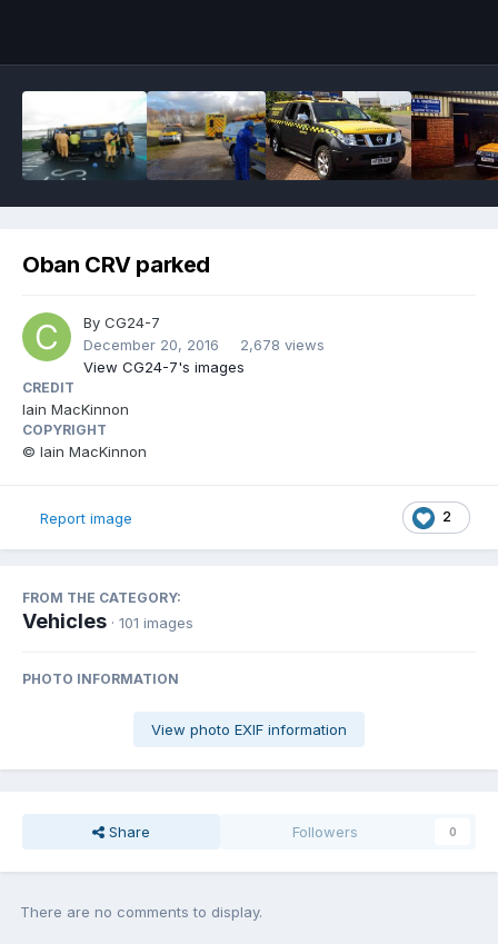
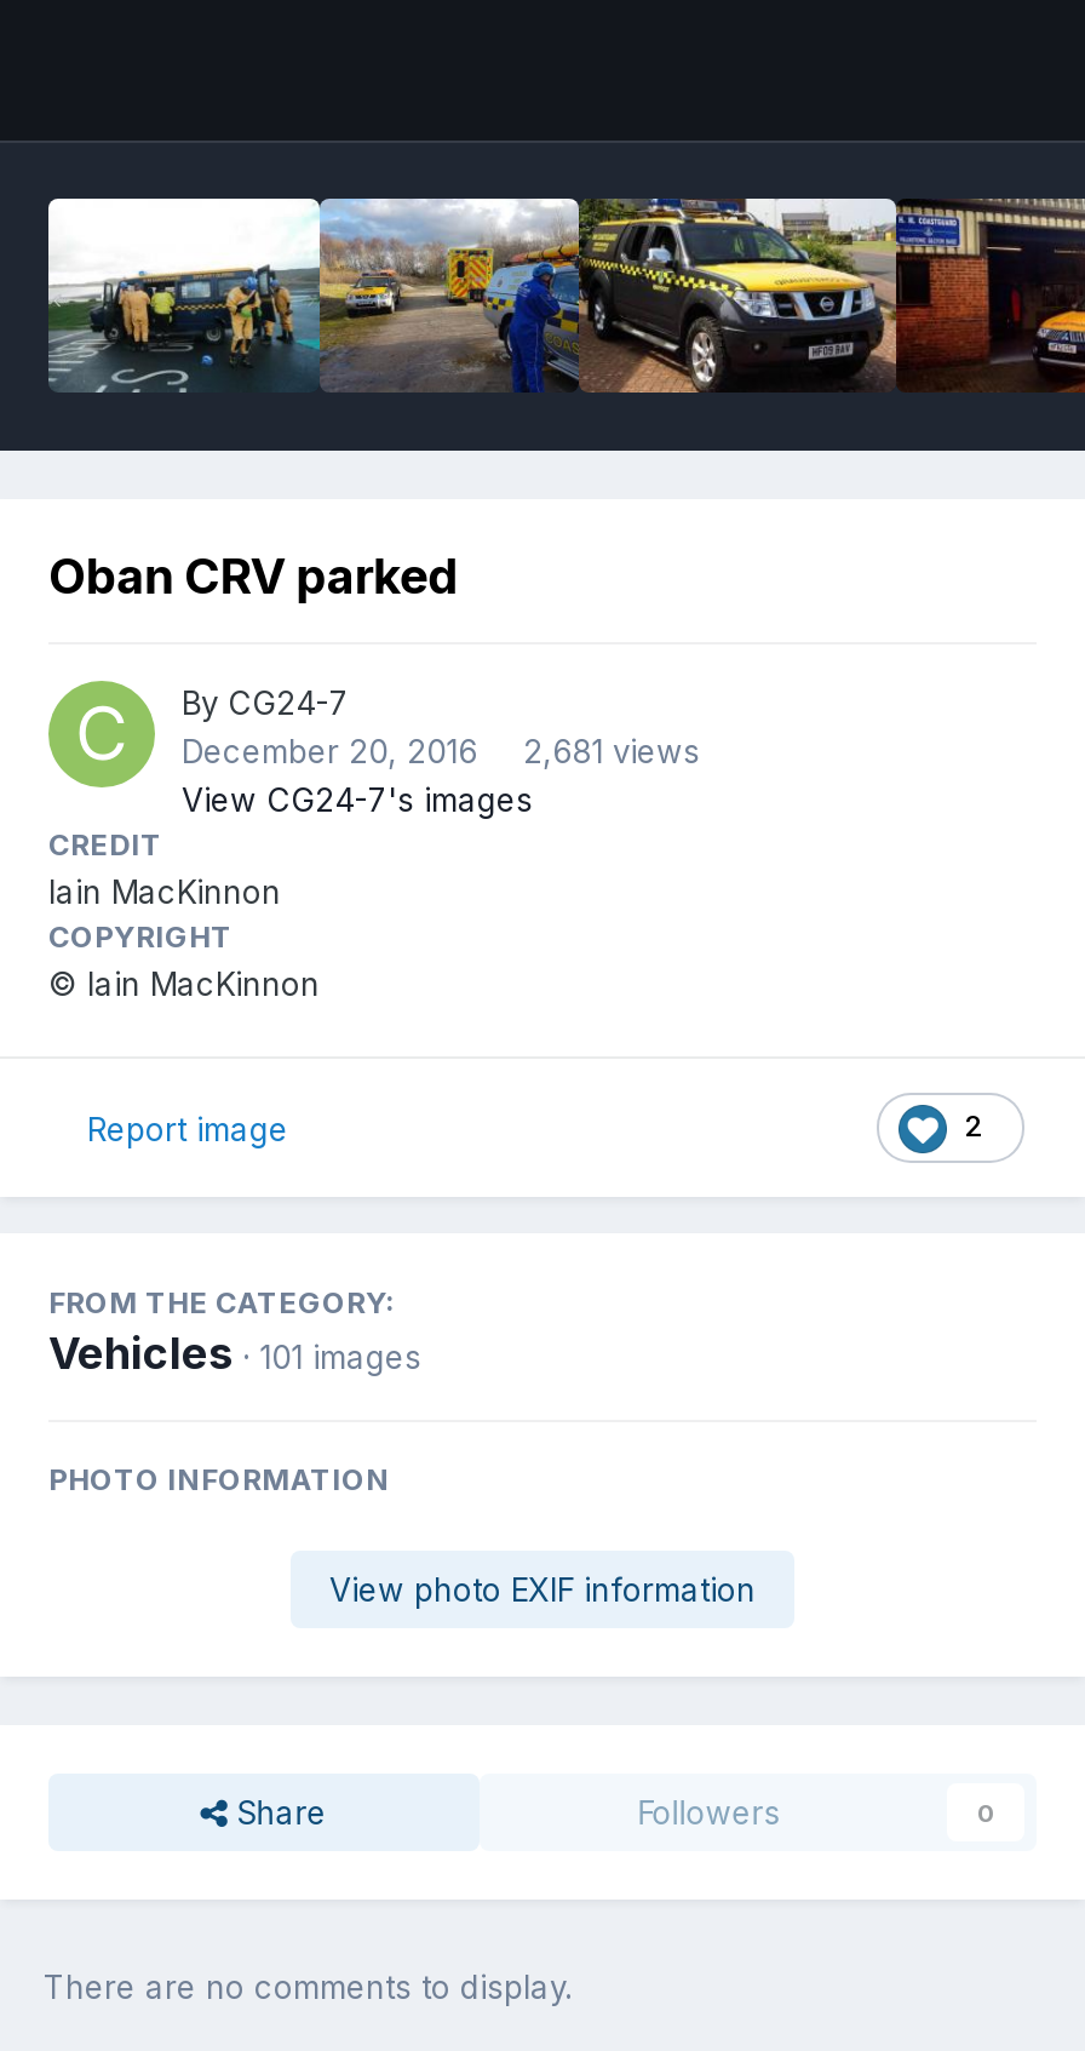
- December 20, 2016 2,678 views
+ December 20, 2016 2,681 views
